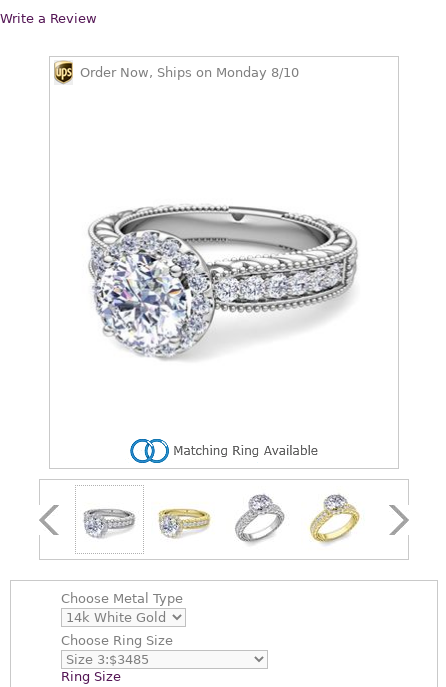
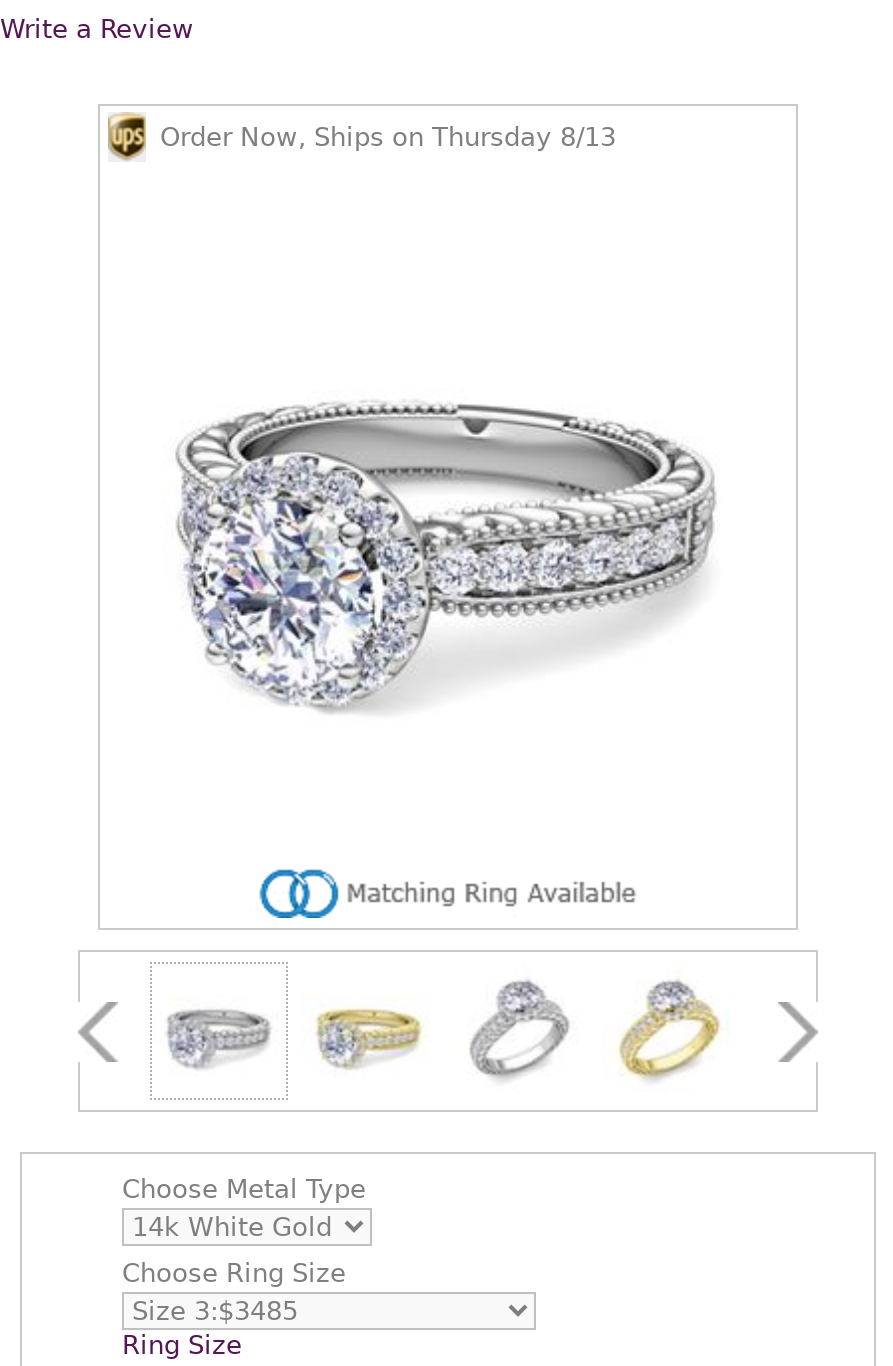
- Order Now, Ships on Monday 8/10
+ Order Now, Ships on Thursday 8/13
